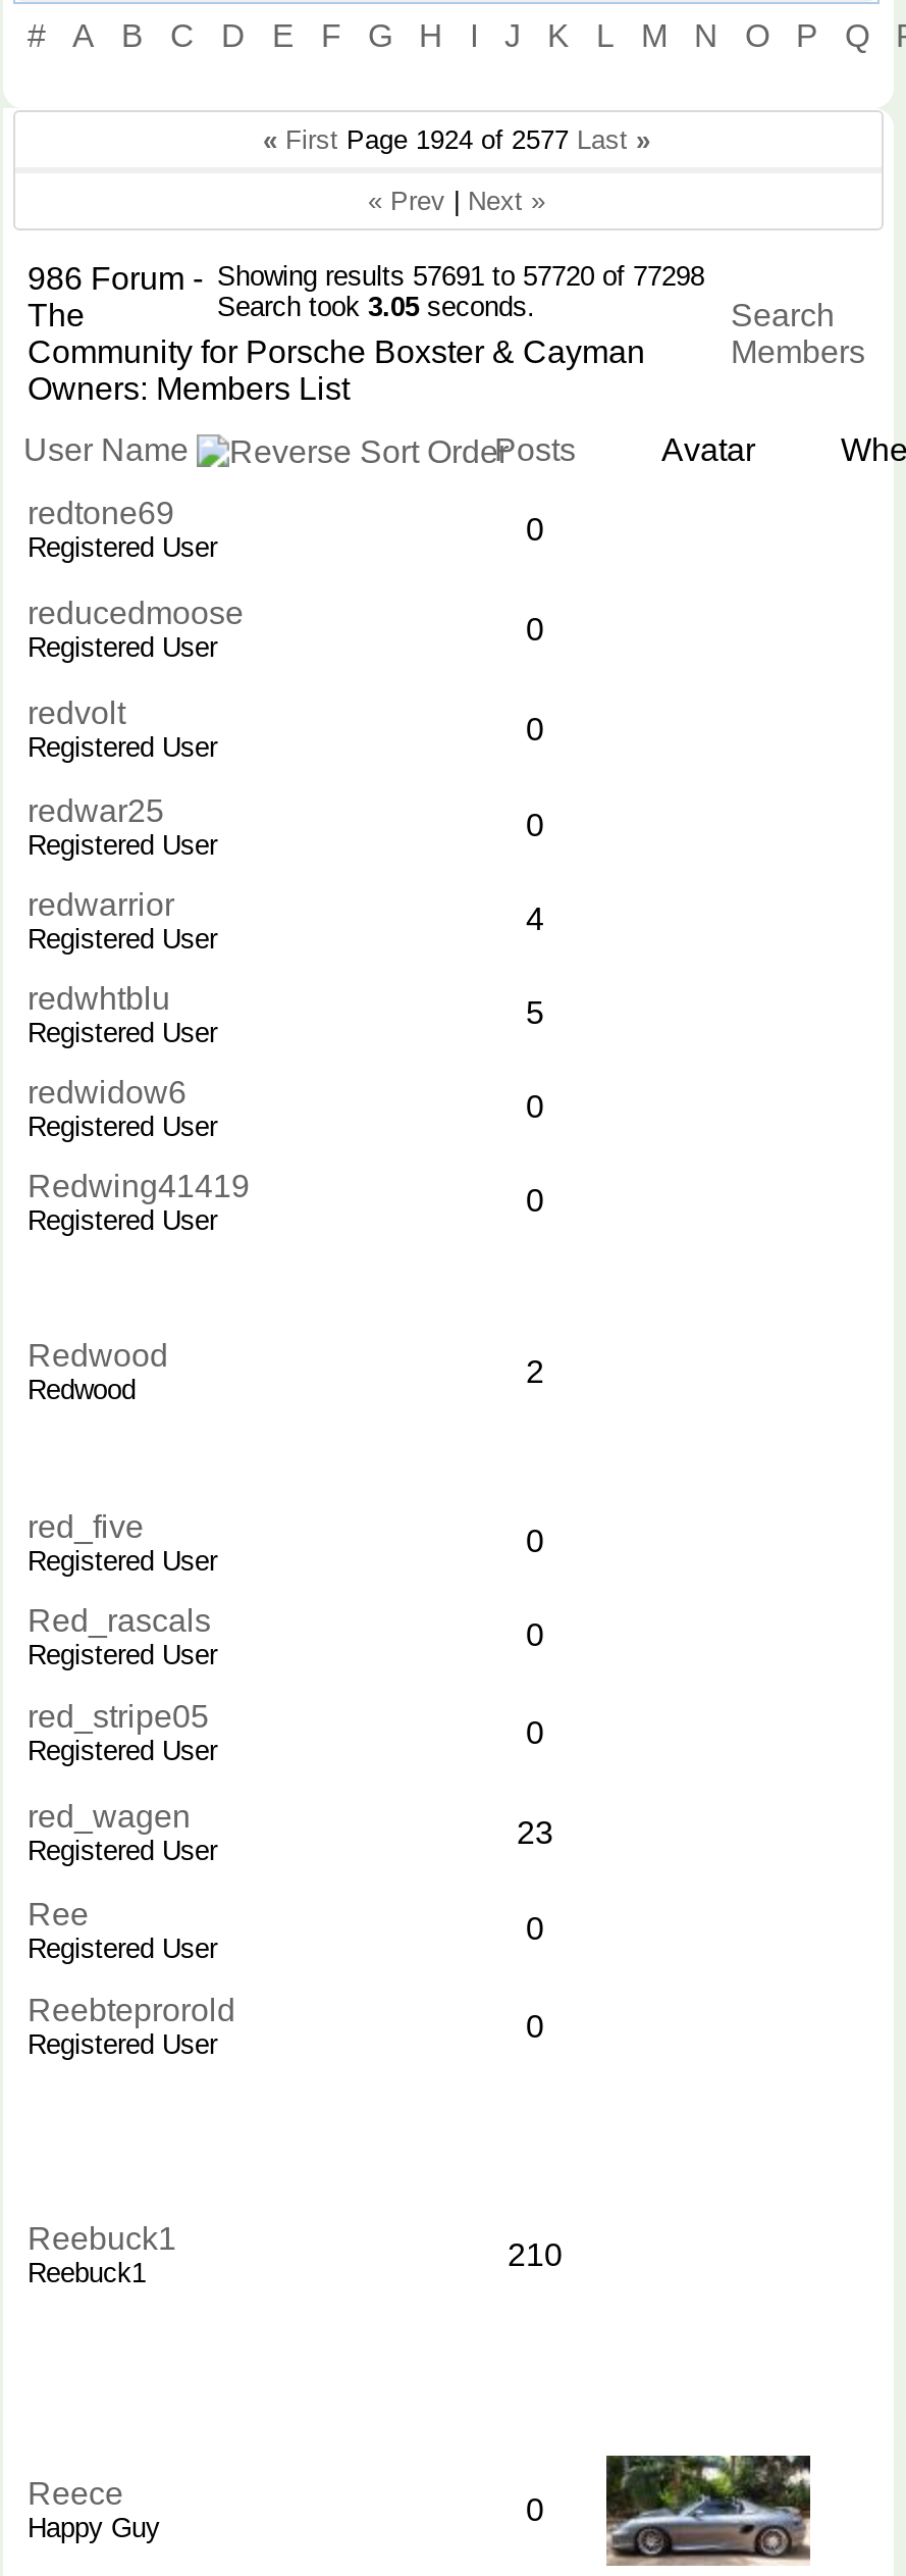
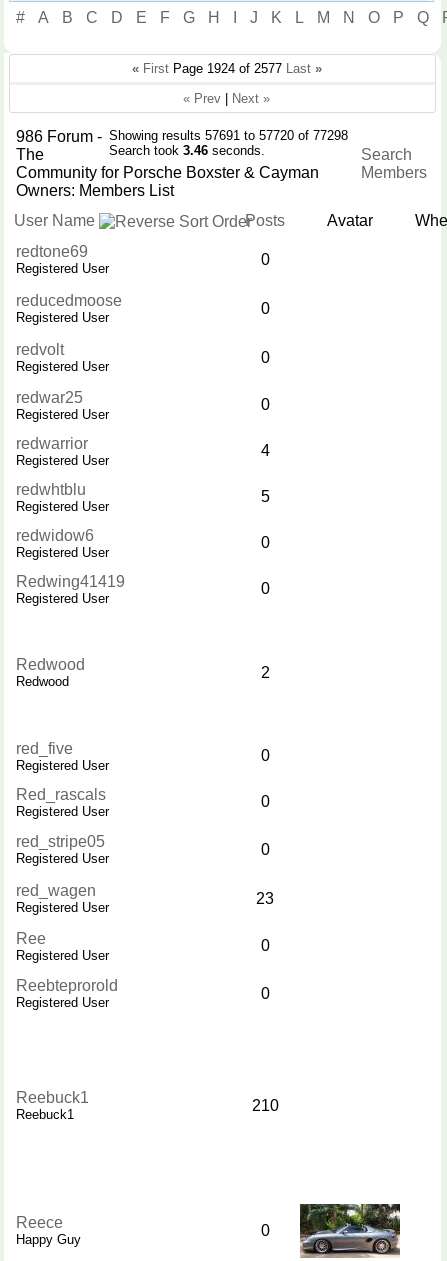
- Search took 3.05 seconds.
+ Search took 3.46 seconds.
